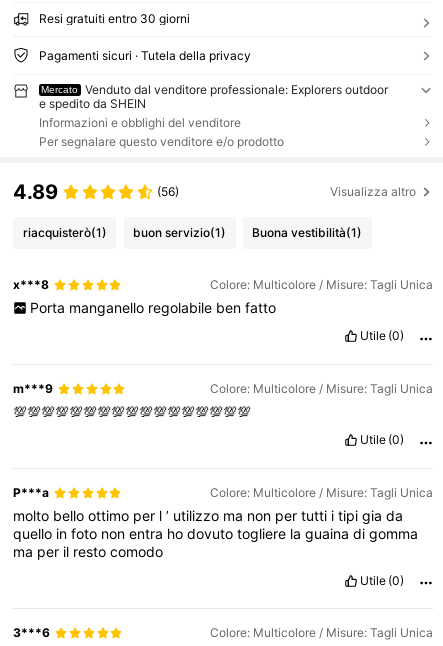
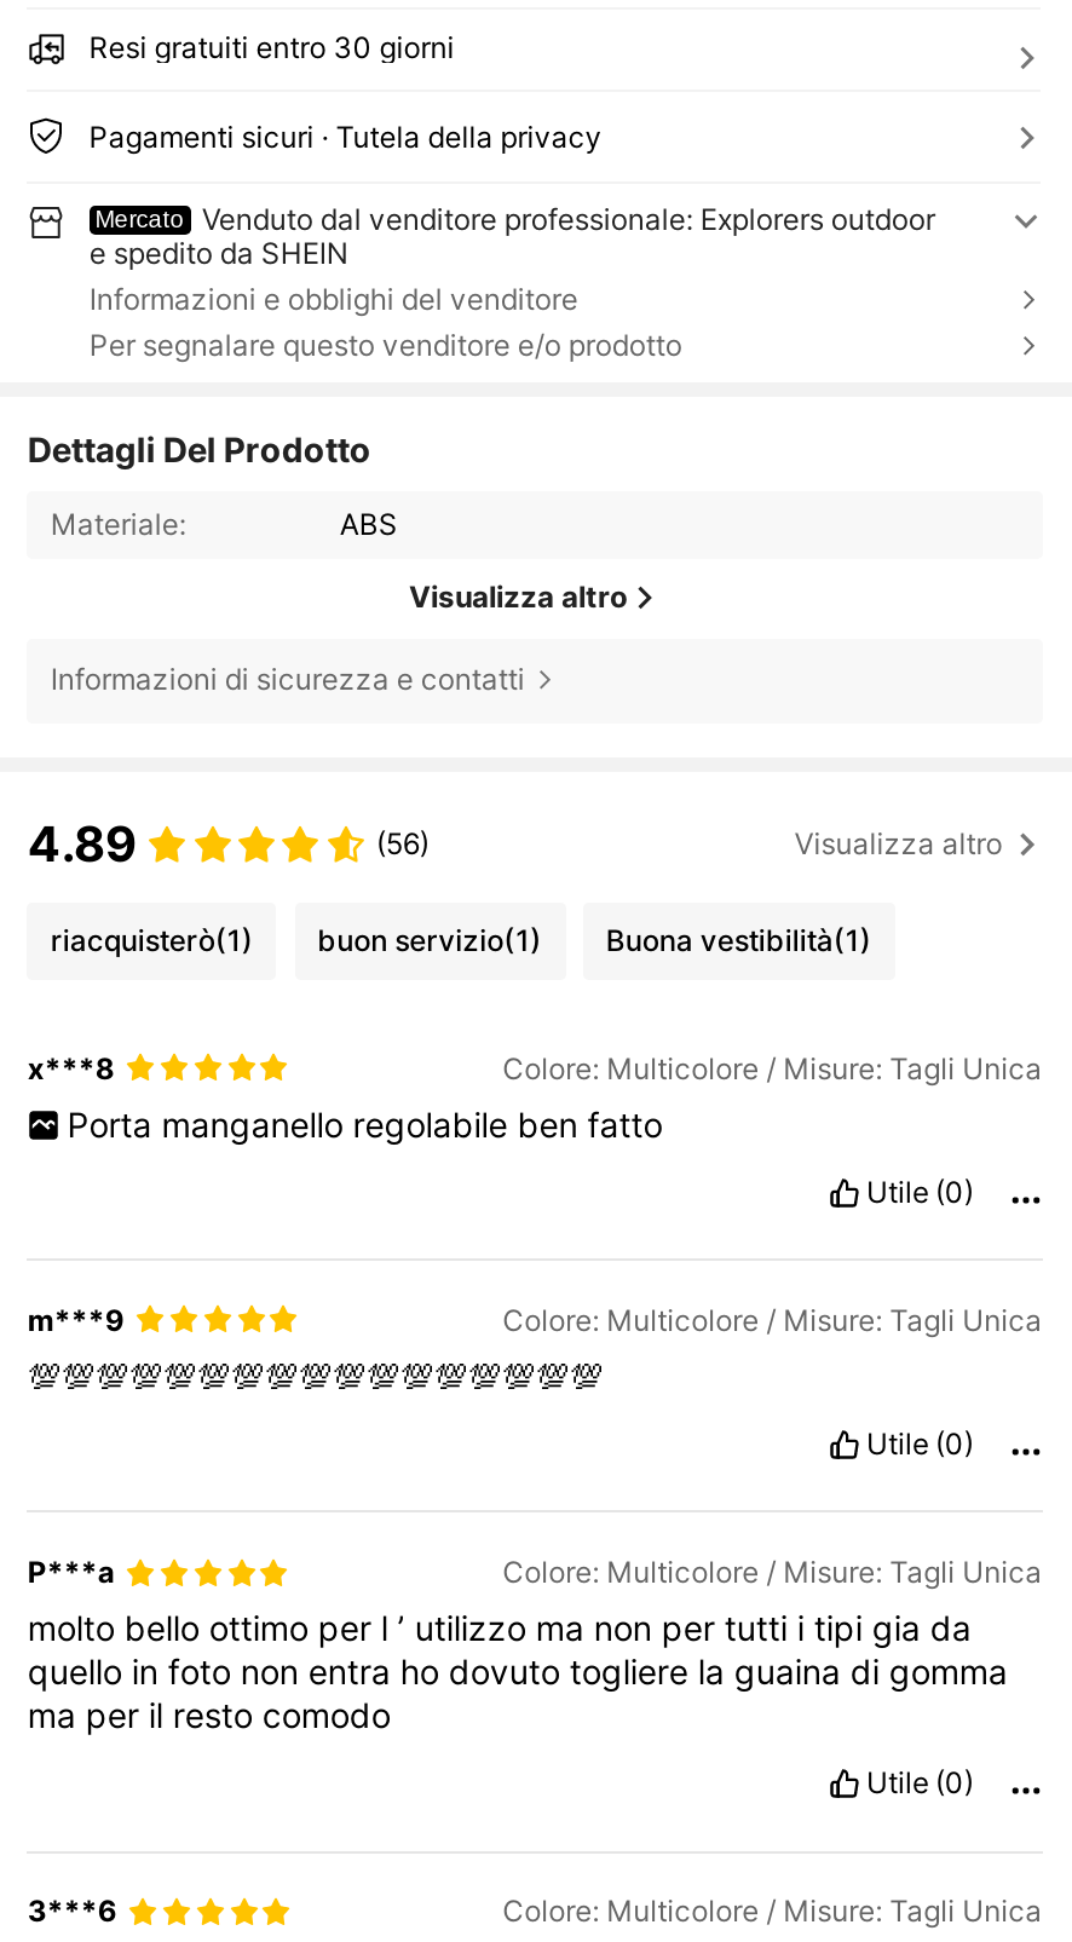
+ Dettagli Del Prodotto
+ Materiale:
+ ABS
+ Visualizza altro
+ Informazioni di sicurezza e contatti
